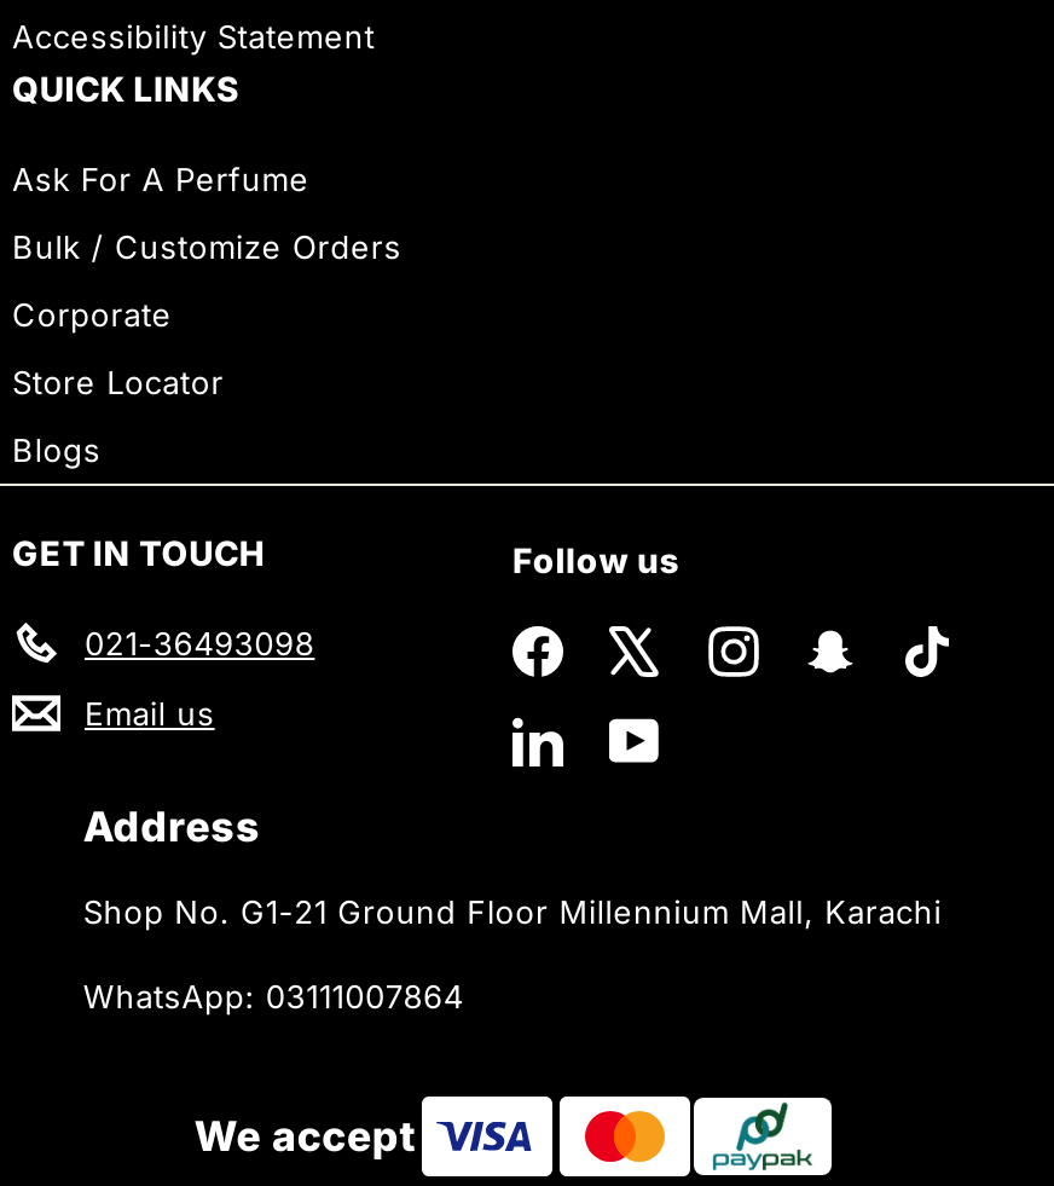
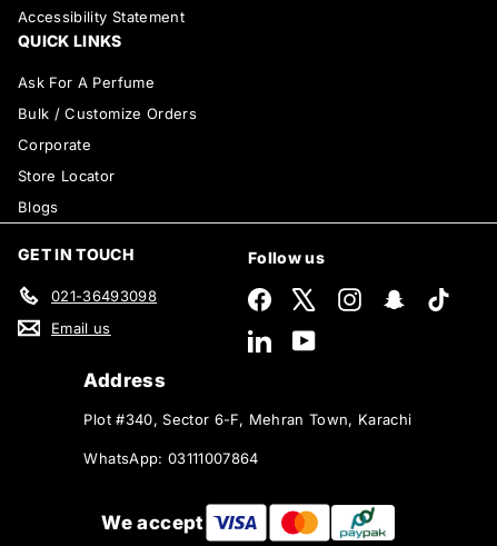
- Shop No. G1-21 Ground Floor Millennium Mall, Karachi
+ Plot #340, Sector 6-F, Mehran Town, Karachi
